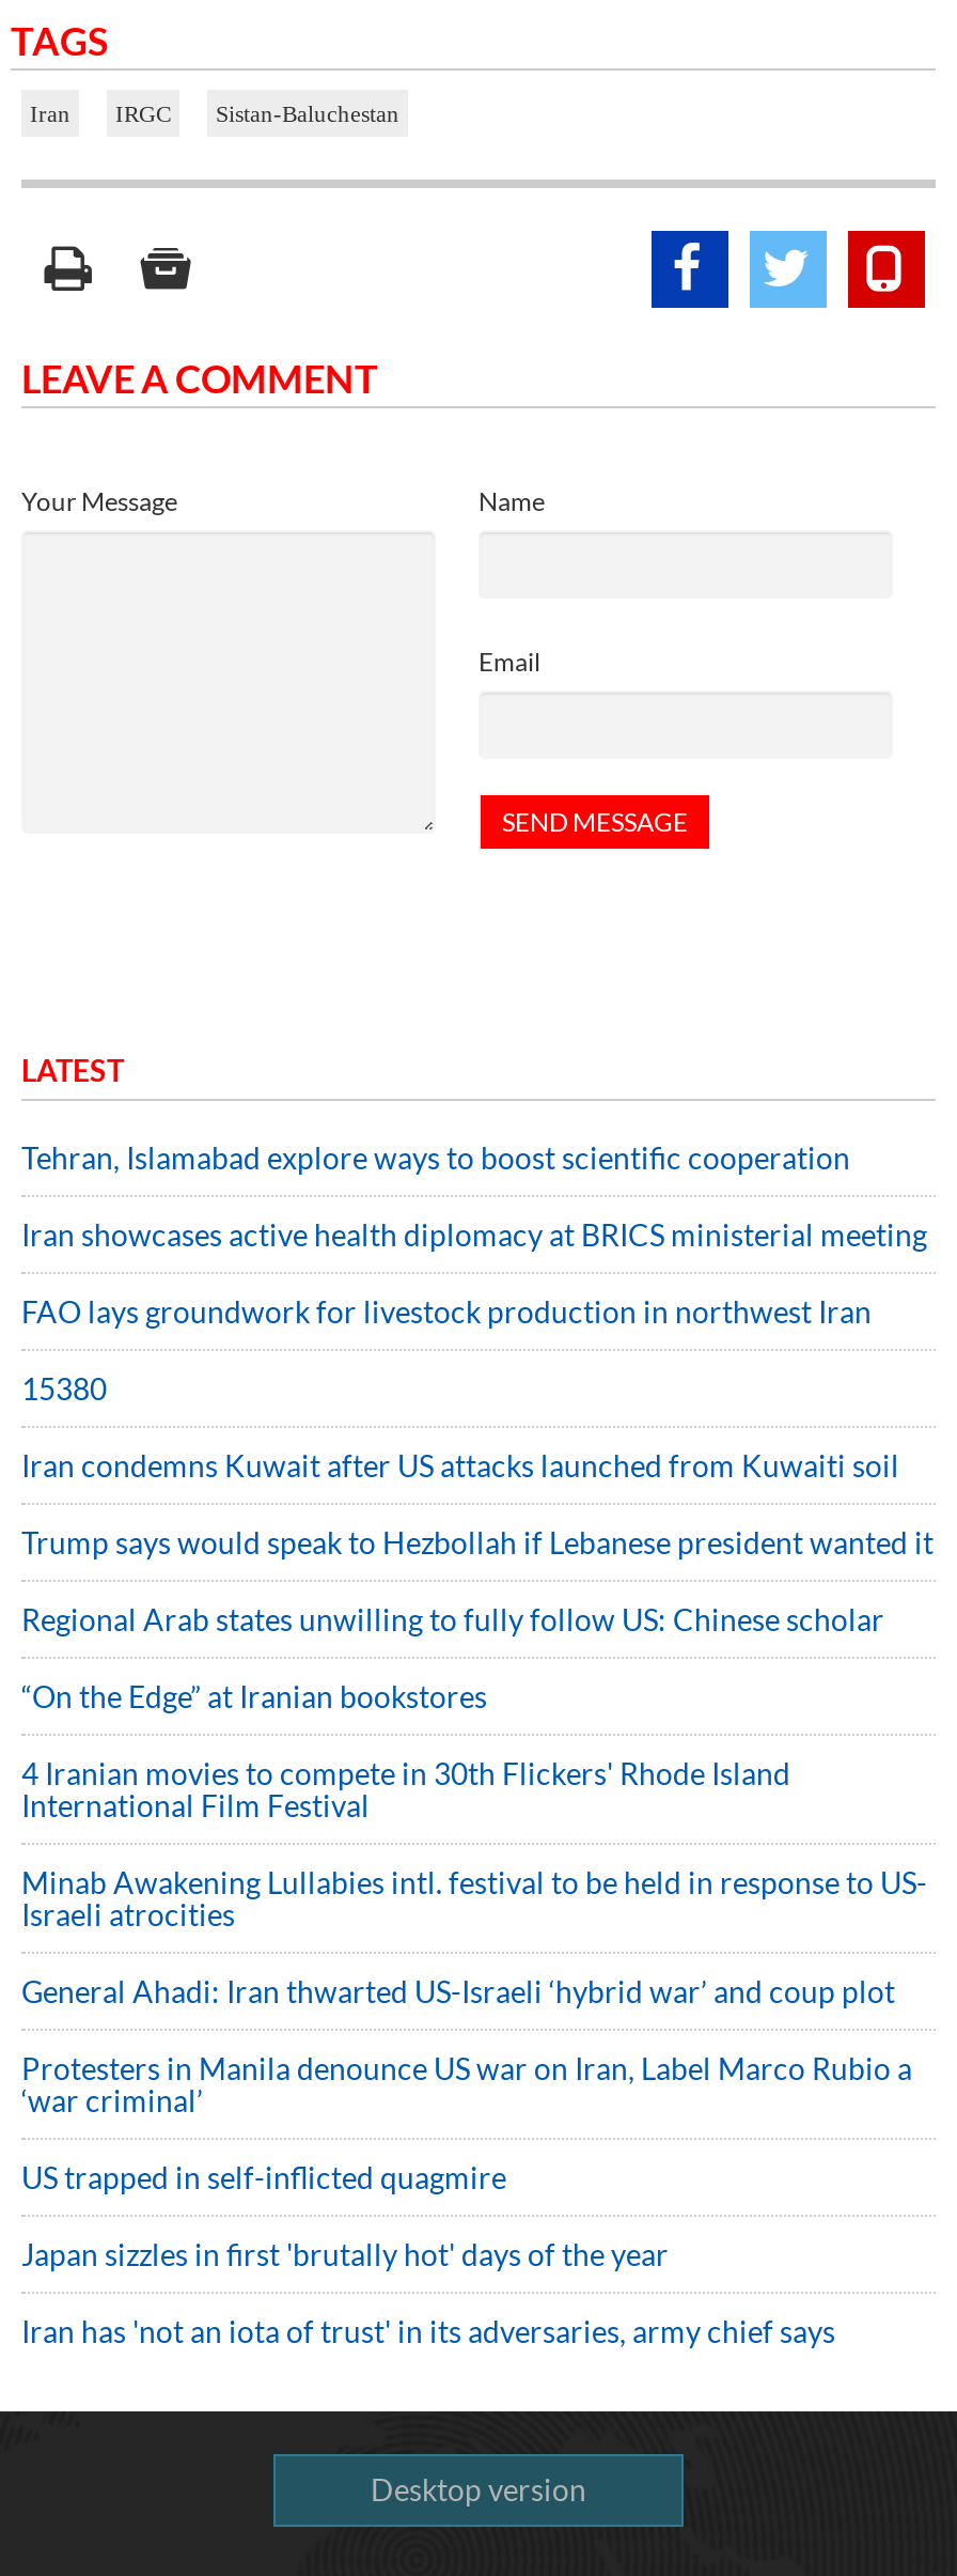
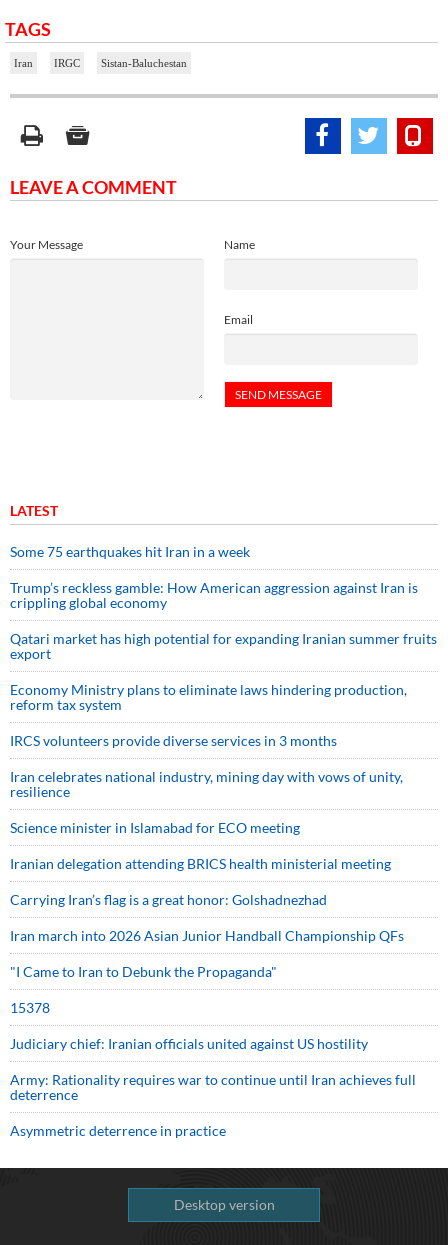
- Tehran, Islamabad explore ways to boost scientific cooperation
+ Some 75 earthquakes hit Iran in a week

- Iran showcases active health diplomacy at BRICS ministerial meeting
+ Trump’s reckless gamble: How American aggression against Iran is
+ crippling global economy

- FAO lays groundwork for livestock production in northwest Iran
+ Qatari market has high potential for expanding Iranian summer fruits
+ export

- 15380
+ Economy Ministry plans to eliminate laws hindering production,
+ reform tax system

- Iran condemns Kuwait after US attacks launched from Kuwaiti soil
+ IRCS volunteers provide diverse services in 3 months

- Trump says would speak to Hezbollah if Lebanese president wanted it
+ Iran celebrates national industry, mining day with vows of unity,
+ resilience

- Regional Arab states unwilling to fully follow US: Chinese scholar
+ Science minister in Islamabad for ECO meeting

- “On the Edge” at Iranian bookstores
+ Iranian delegation attending BRICS health ministerial meeting

- 4 Iranian movies to compete in 30th Flickers' Rhode Island
- International Film Festival
+ Carrying Iran’s flag is a great honor: Golshadnezhad

- Minab Awakening Lullabies intl. festival to be held in response to US-
- Israeli atrocities
+ Iran march into 2026 Asian Junior Handball Championship QFs

- General Ahadi: Iran thwarted US-Israeli ‘hybrid war’ and coup plot
+ "I Came to Iran to Debunk the Propaganda"

- Protesters in Manila denounce US war on Iran, Label Marco Rubio a
- ‘war criminal’
+ 15378

- US trapped in self-inflicted quagmire
+ Judiciary chief: Iranian officials united against US hostility

- Japan sizzles in first 'brutally hot' days of the year
+ Army: Rationality requires war to continue until Iran achieves full
+ deterrence

- Iran has 'not an iota of trust' in its adversaries, army chief says
+ Asymmetric deterrence in practice
